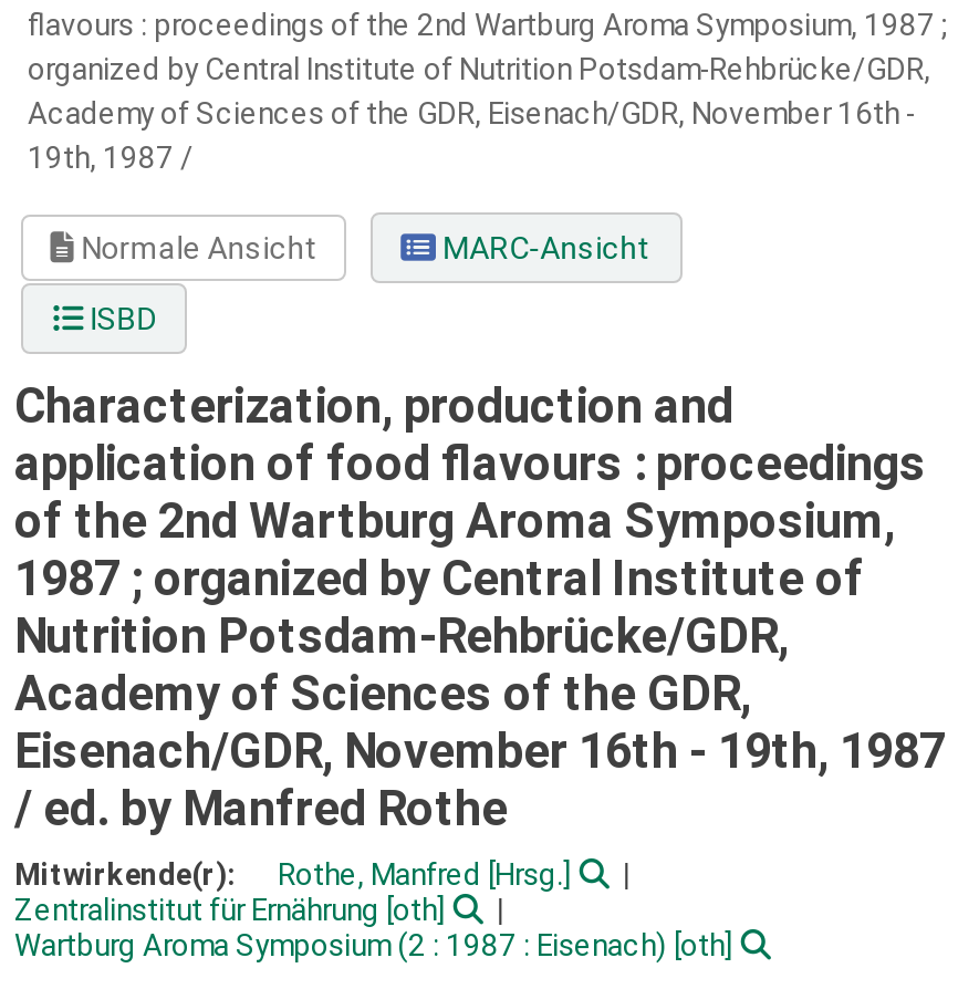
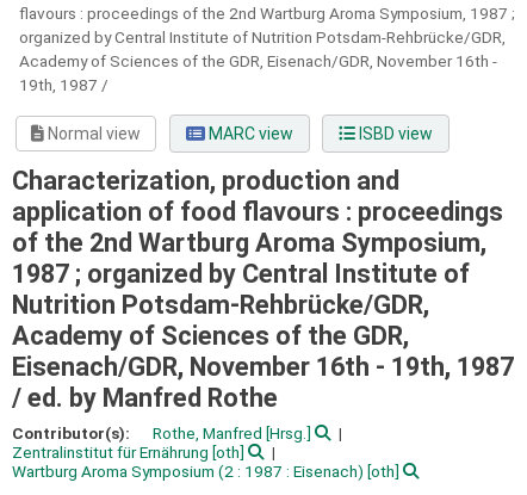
- Normale Ansicht
- MARC-Ansicht
- ISBD
+ Normal view
+ MARC view
+ ISBD view

- Mitwirkende(r):
+ Contributor(s):
